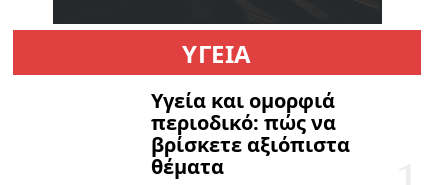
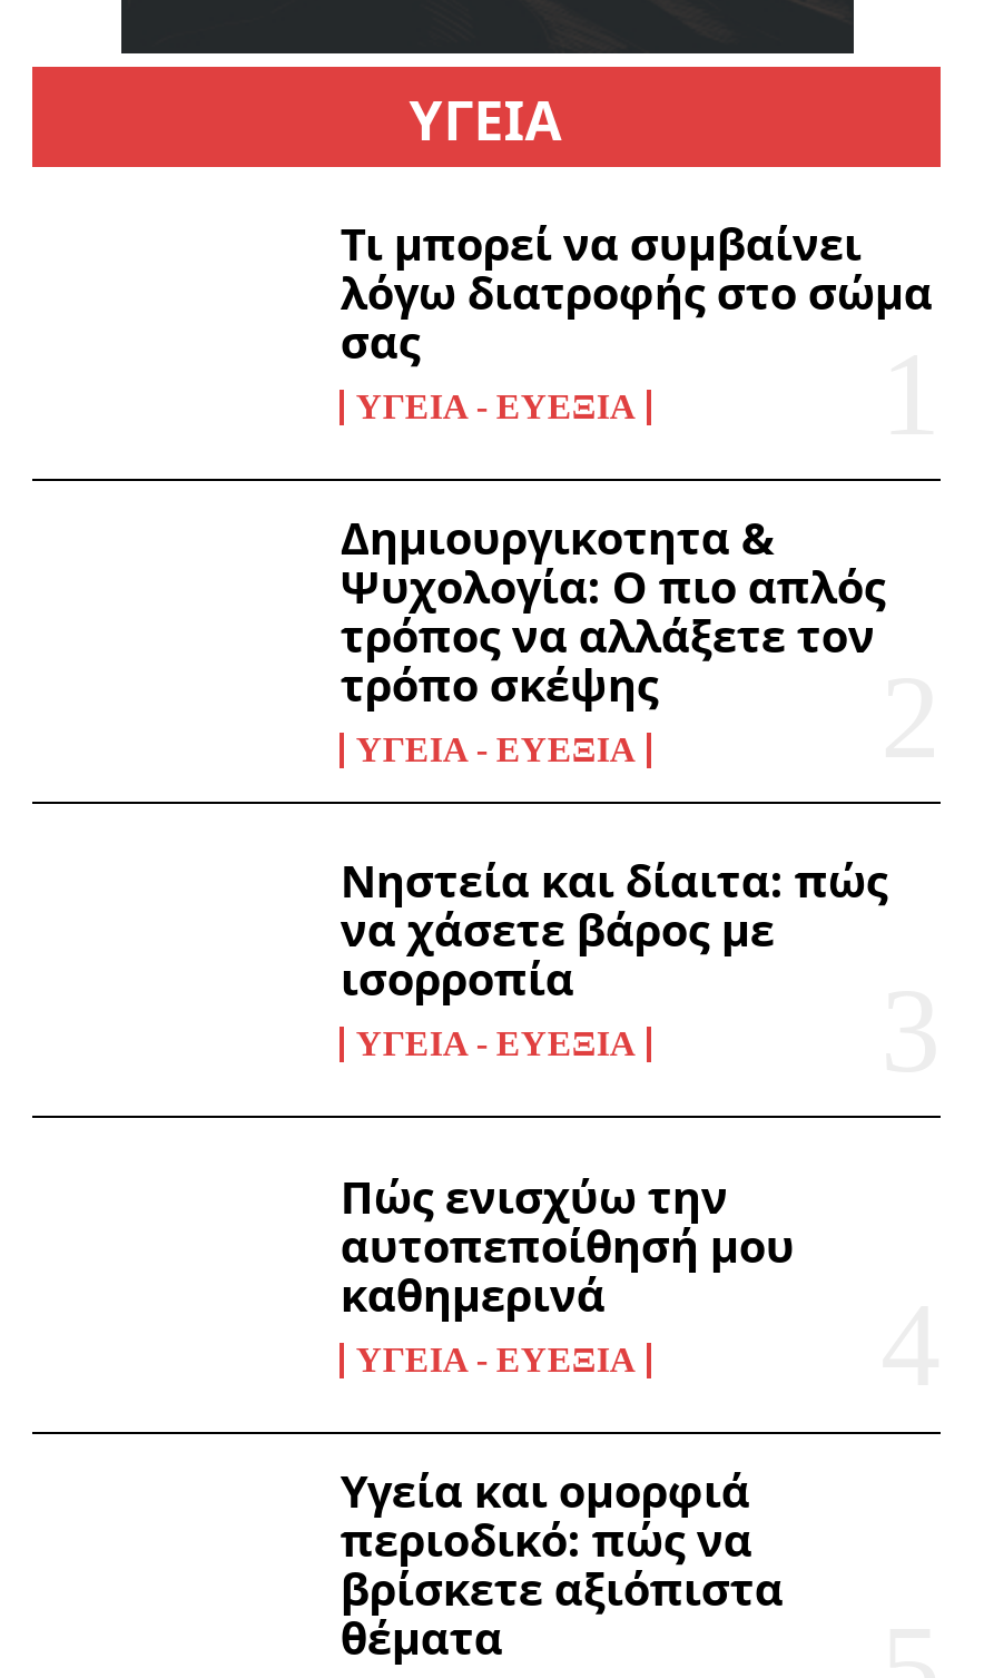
+ Τι μπορεί να συμβαίνει
+ λόγω διατροφής στο σώμα
+ σας
+ ΥΓΕΊΑ - ΕΥΕΞΊΑ
+ Δημιουργικοτητα &
+ Ψυχολογία: Ο πιο απλός
+ τρόπος να αλλάξετε τον
+ τρόπο σκέψης
+ ΥΓΕΊΑ - ΕΥΕΞΊΑ
+ Νηστεία και δίαιτα: πώς
+ να χάσετε βάρος με
+ ισορροπία
+ ΥΓΕΊΑ - ΕΥΕΞΊΑ
+ Πώς ενισχύω την
+ αυτοπεποίθησή μου
+ καθημερινά
+ ΥΓΕΊΑ - ΕΥΕΞΊΑ
